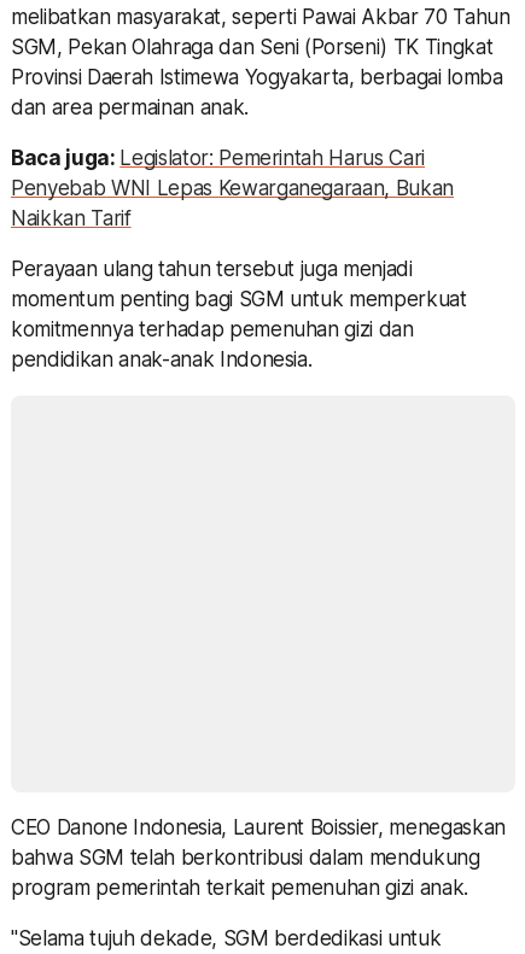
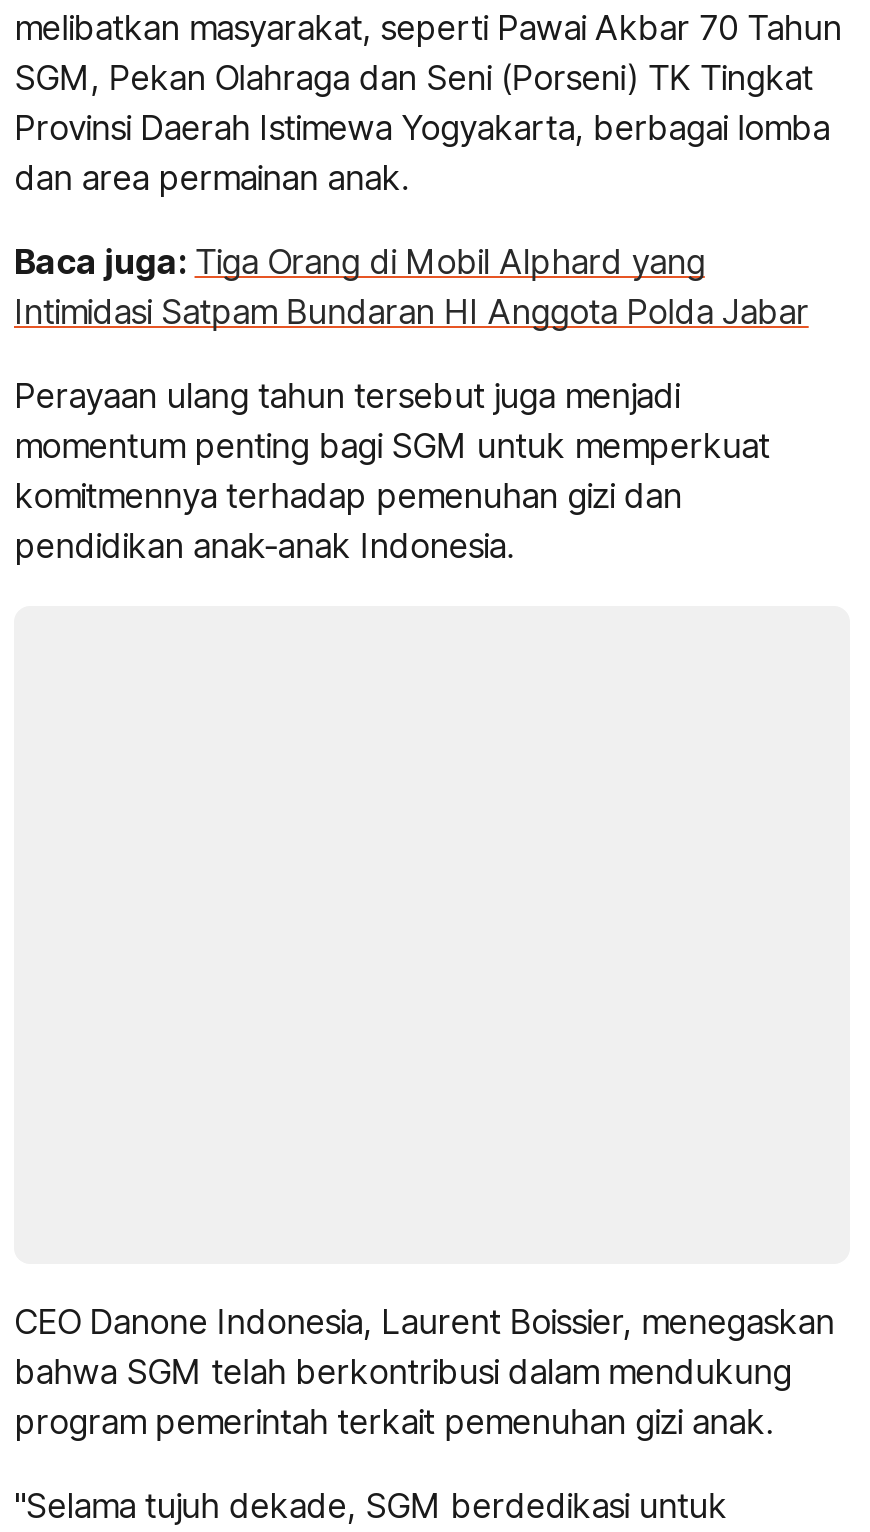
- Baca juga: Legislator: Pemerintah Harus Cari
- Penyebab WNI Lepas Kewarganegaraan, Bukan
- Naikkan Tarif
+ Baca juga: Tiga Orang di Mobil Alphard yang
+ Intimidasi Satpam Bundaran HI Anggota Polda Jabar
